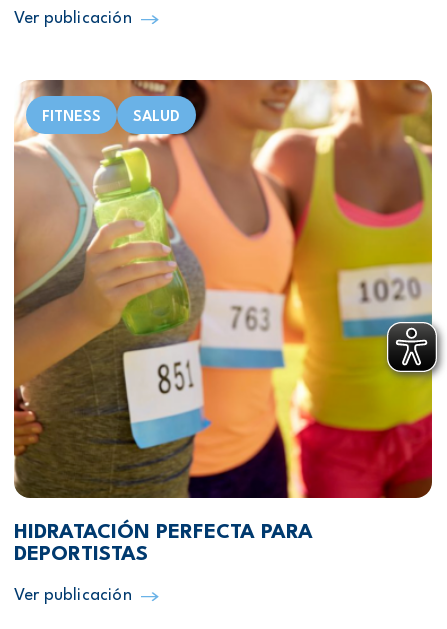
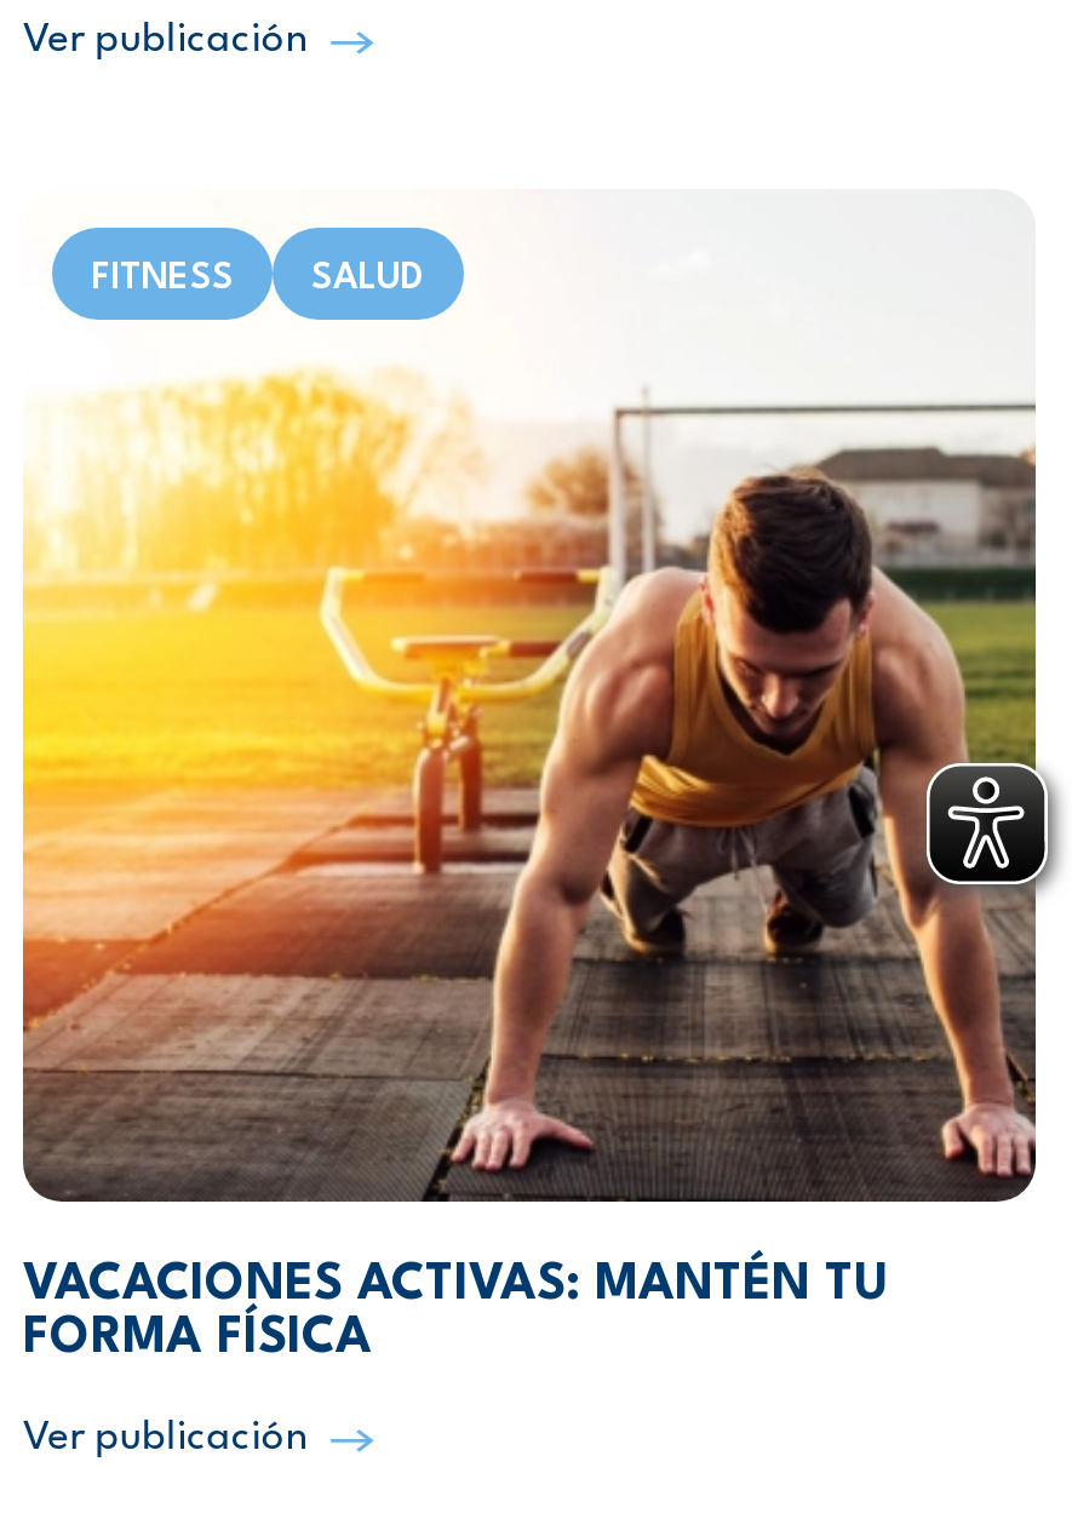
- [image]
- HIDRATACIÓN PERFECTA PARA
- DEPORTISTAS
+ [image]
+ VACACIONES ACTIVAS: MANTÉN TU
+ FORMA FÍSICA
